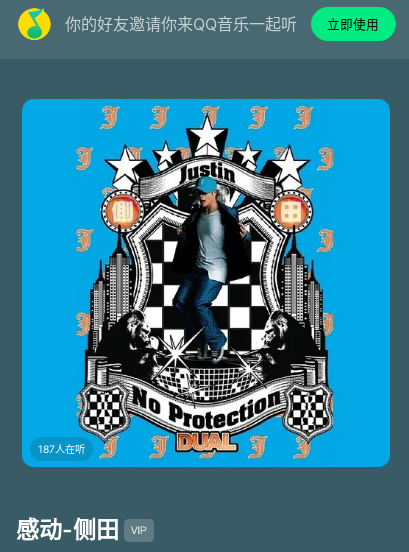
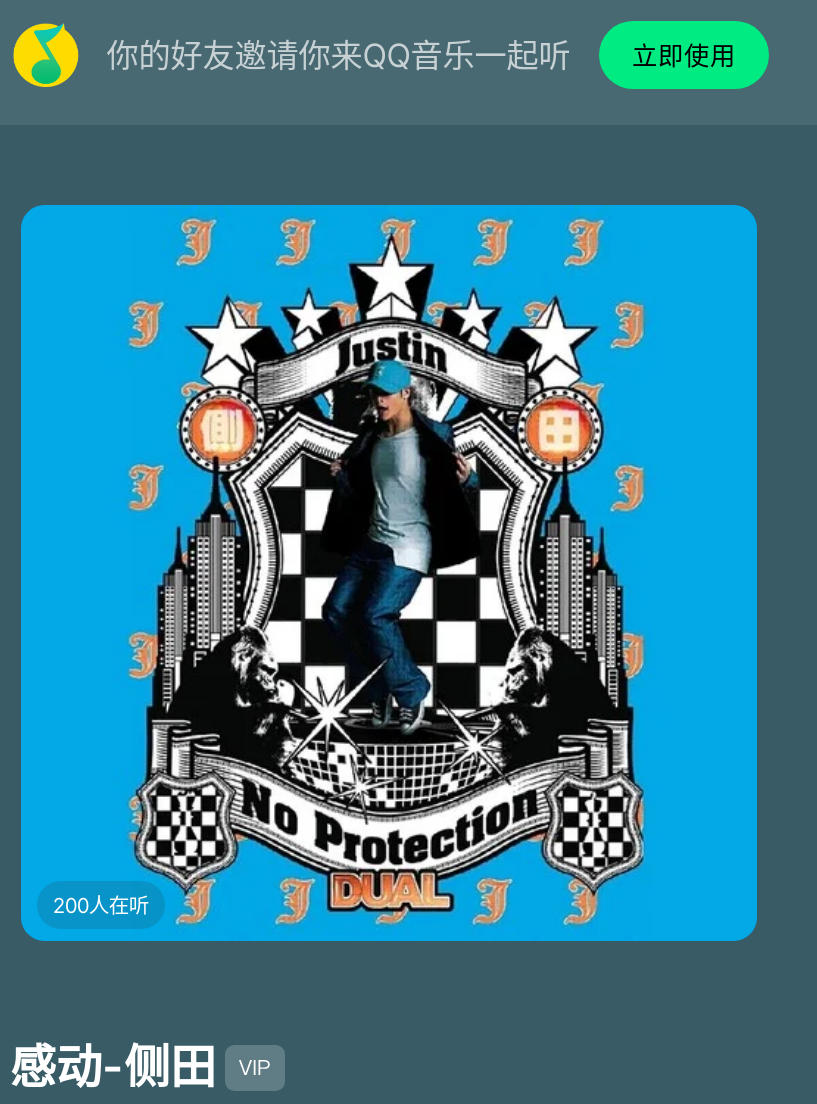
- 187人在听
+ 200人在听
